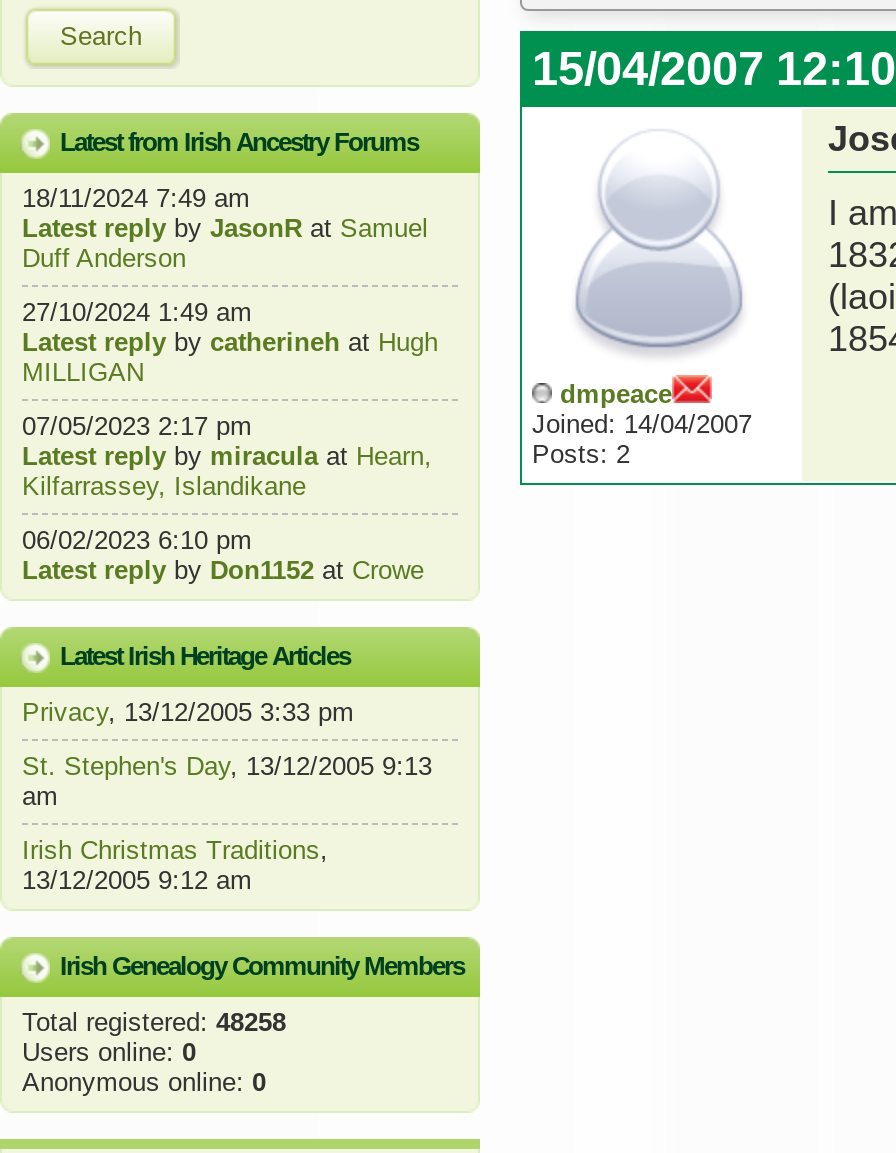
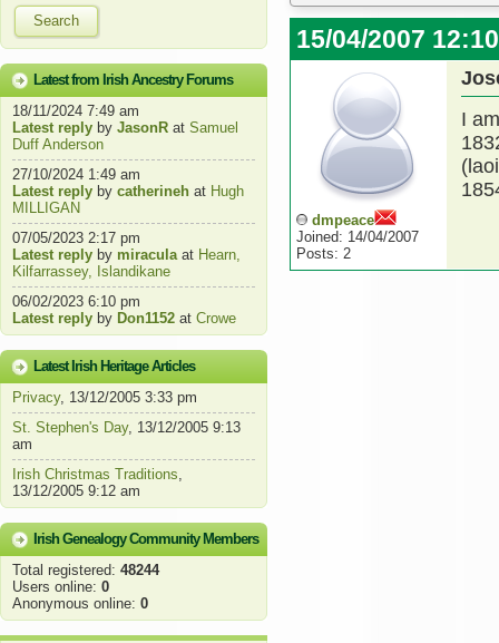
- Total registered: 48258
+ Total registered: 48244
